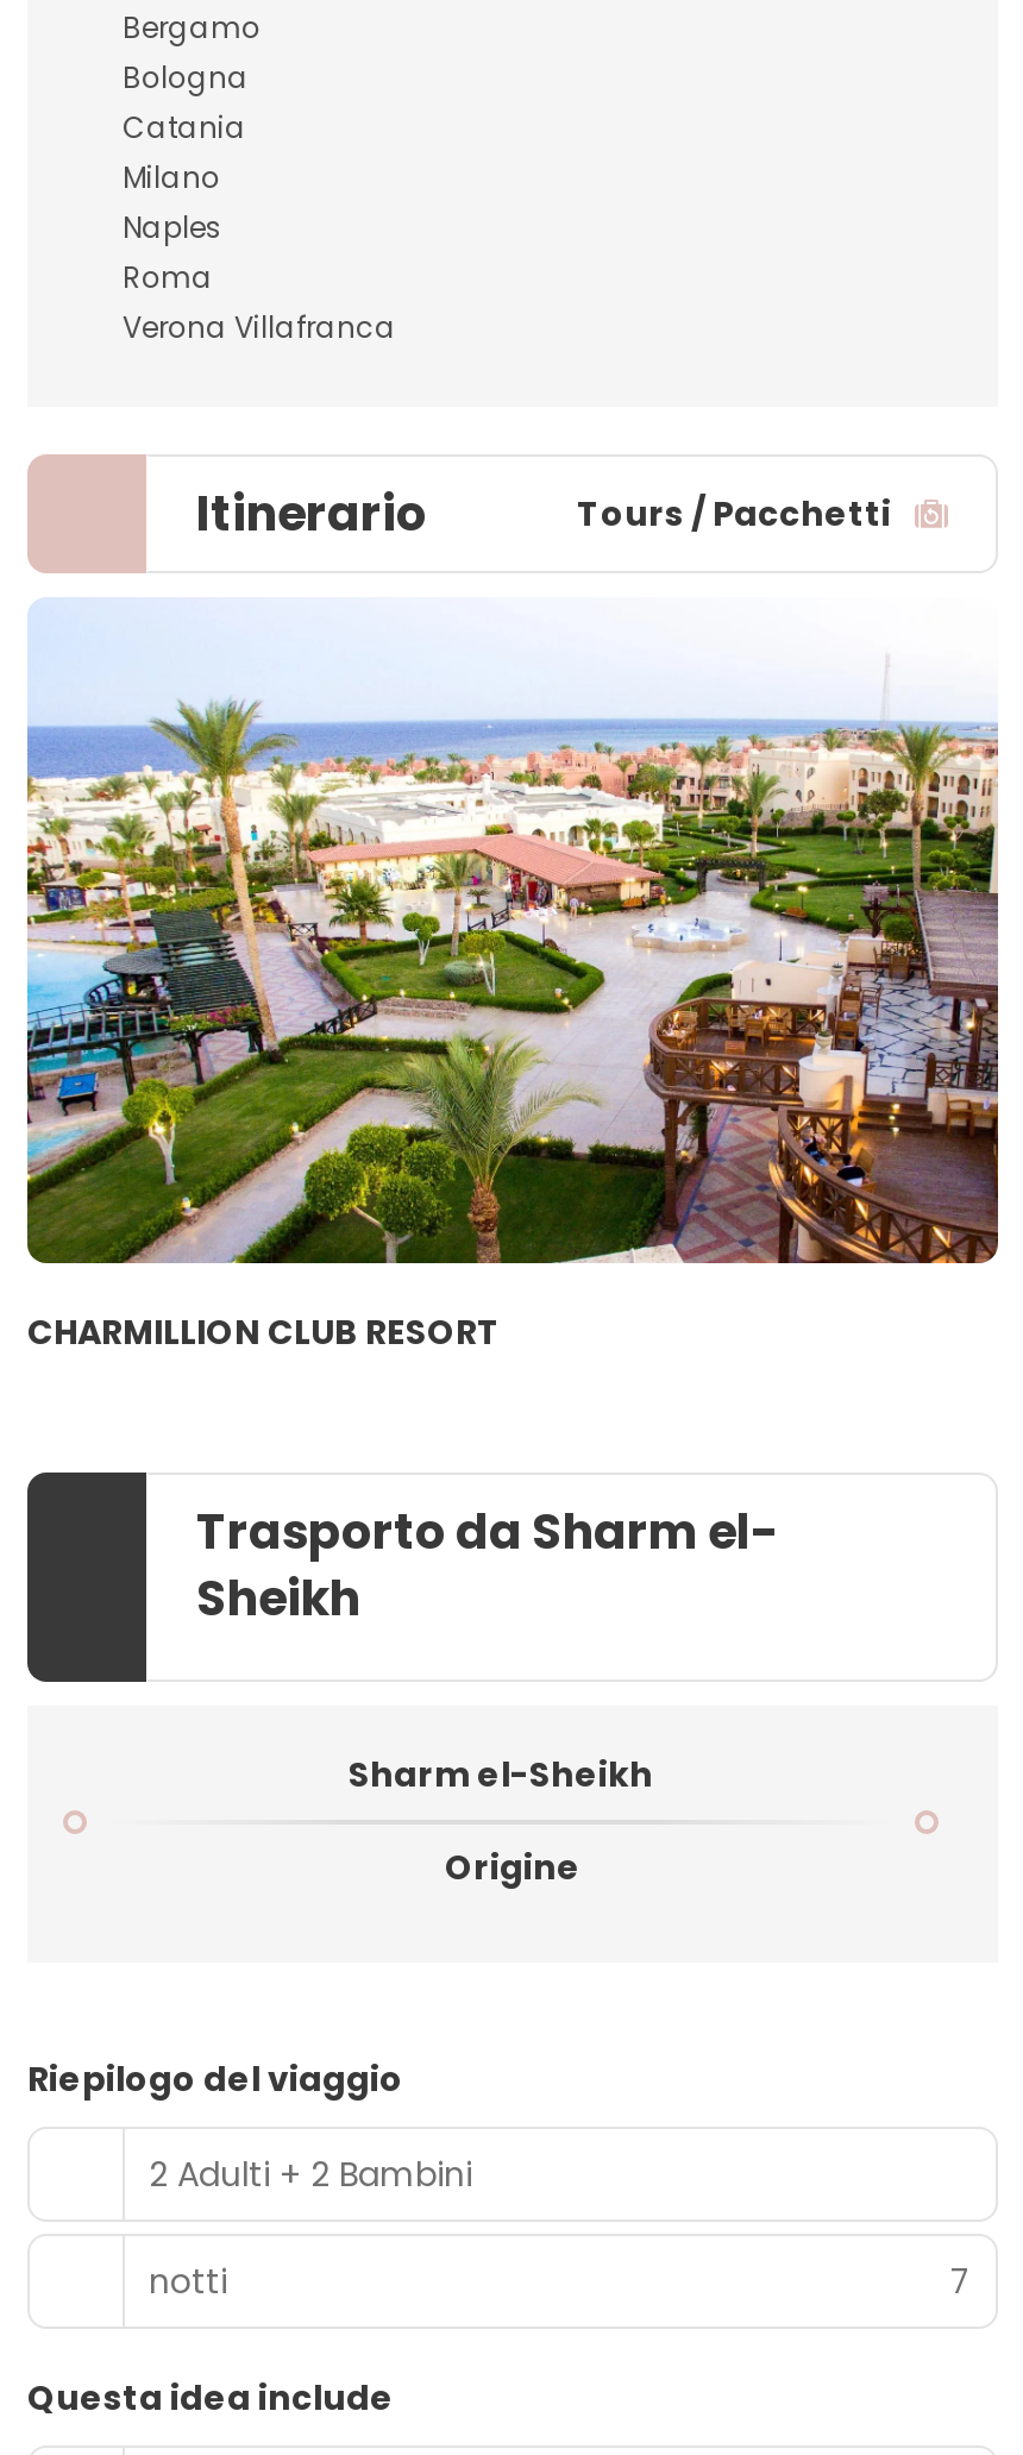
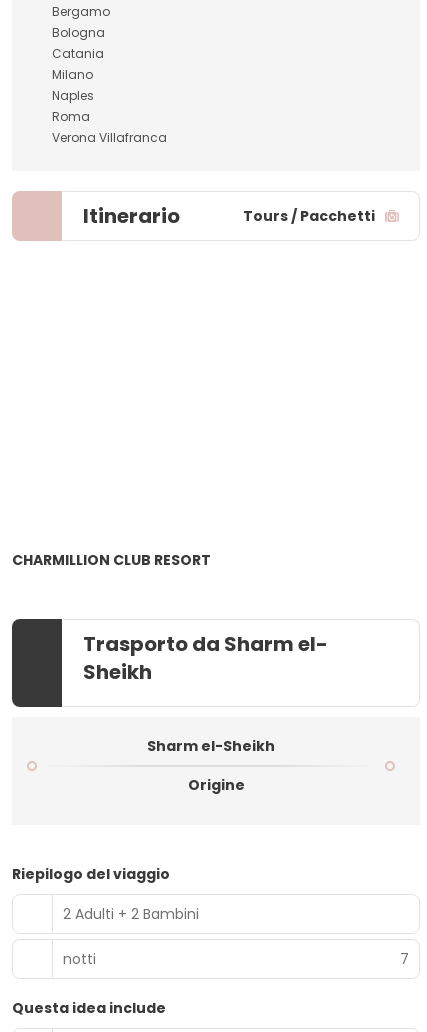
- [image]
